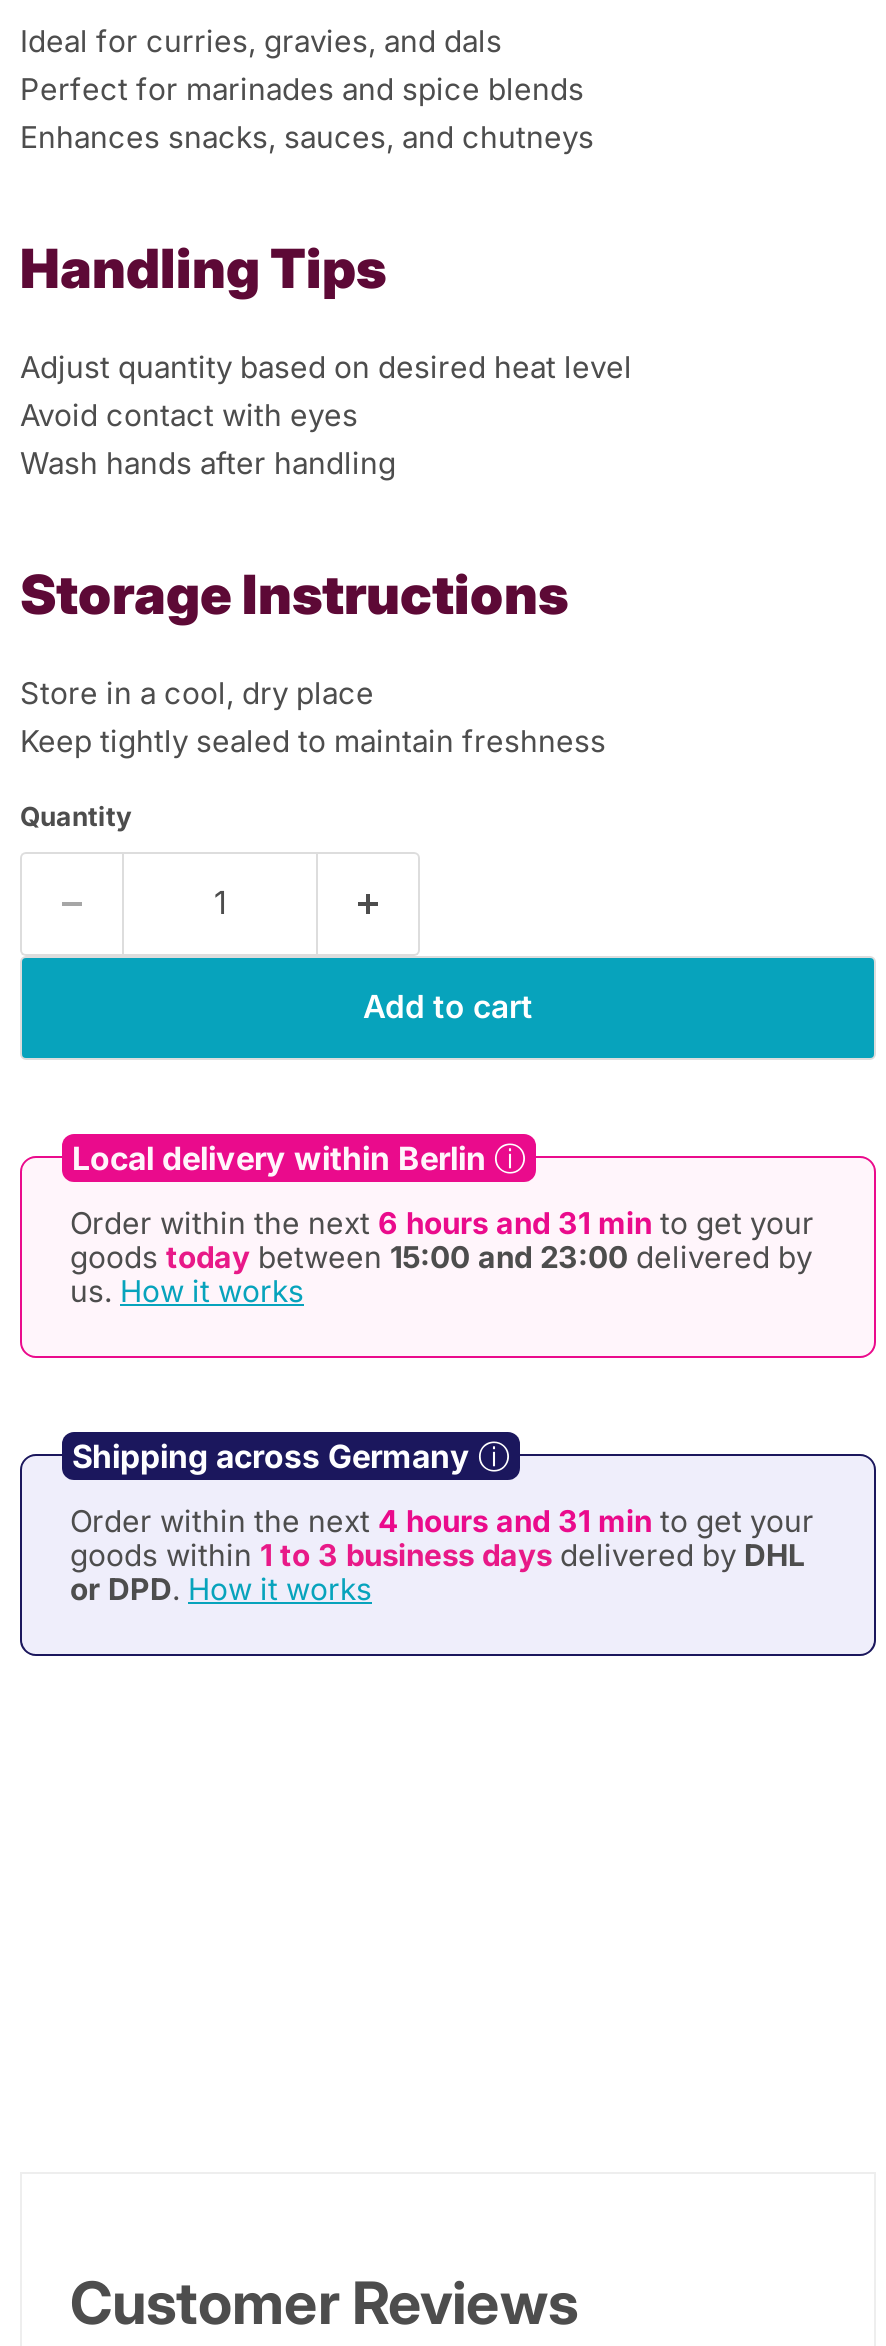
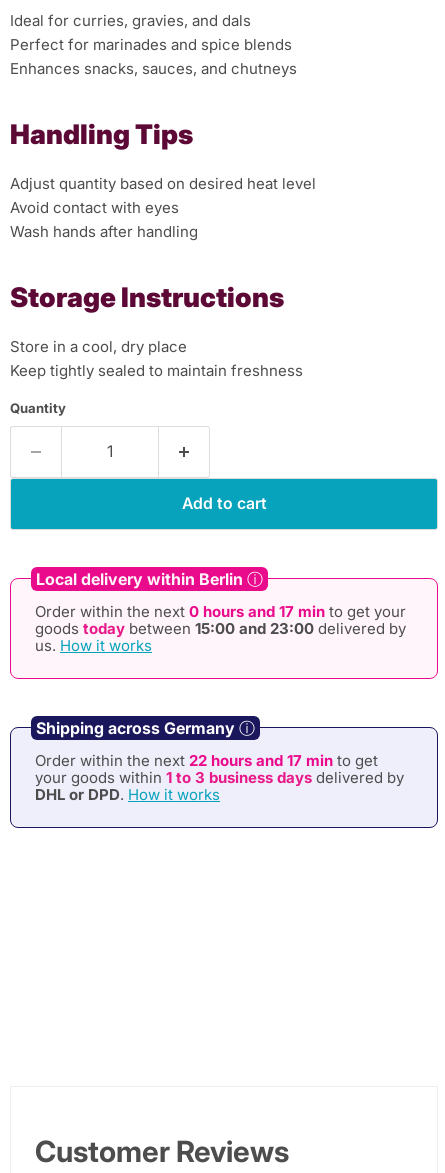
- Order within the next 6 hours and 31 min to get your
+ Order within the next 0 hours and 17 min to get your

- Order within the next 4 hours and 31 min to get your
- goods within 1 to 3 business days delivered by DHL
- or DPD. How it works
+ Order within the next 22 hours and 17 min to get
+ your goods within 1 to 3 business days delivered by
+ DHL or DPD. How it works
